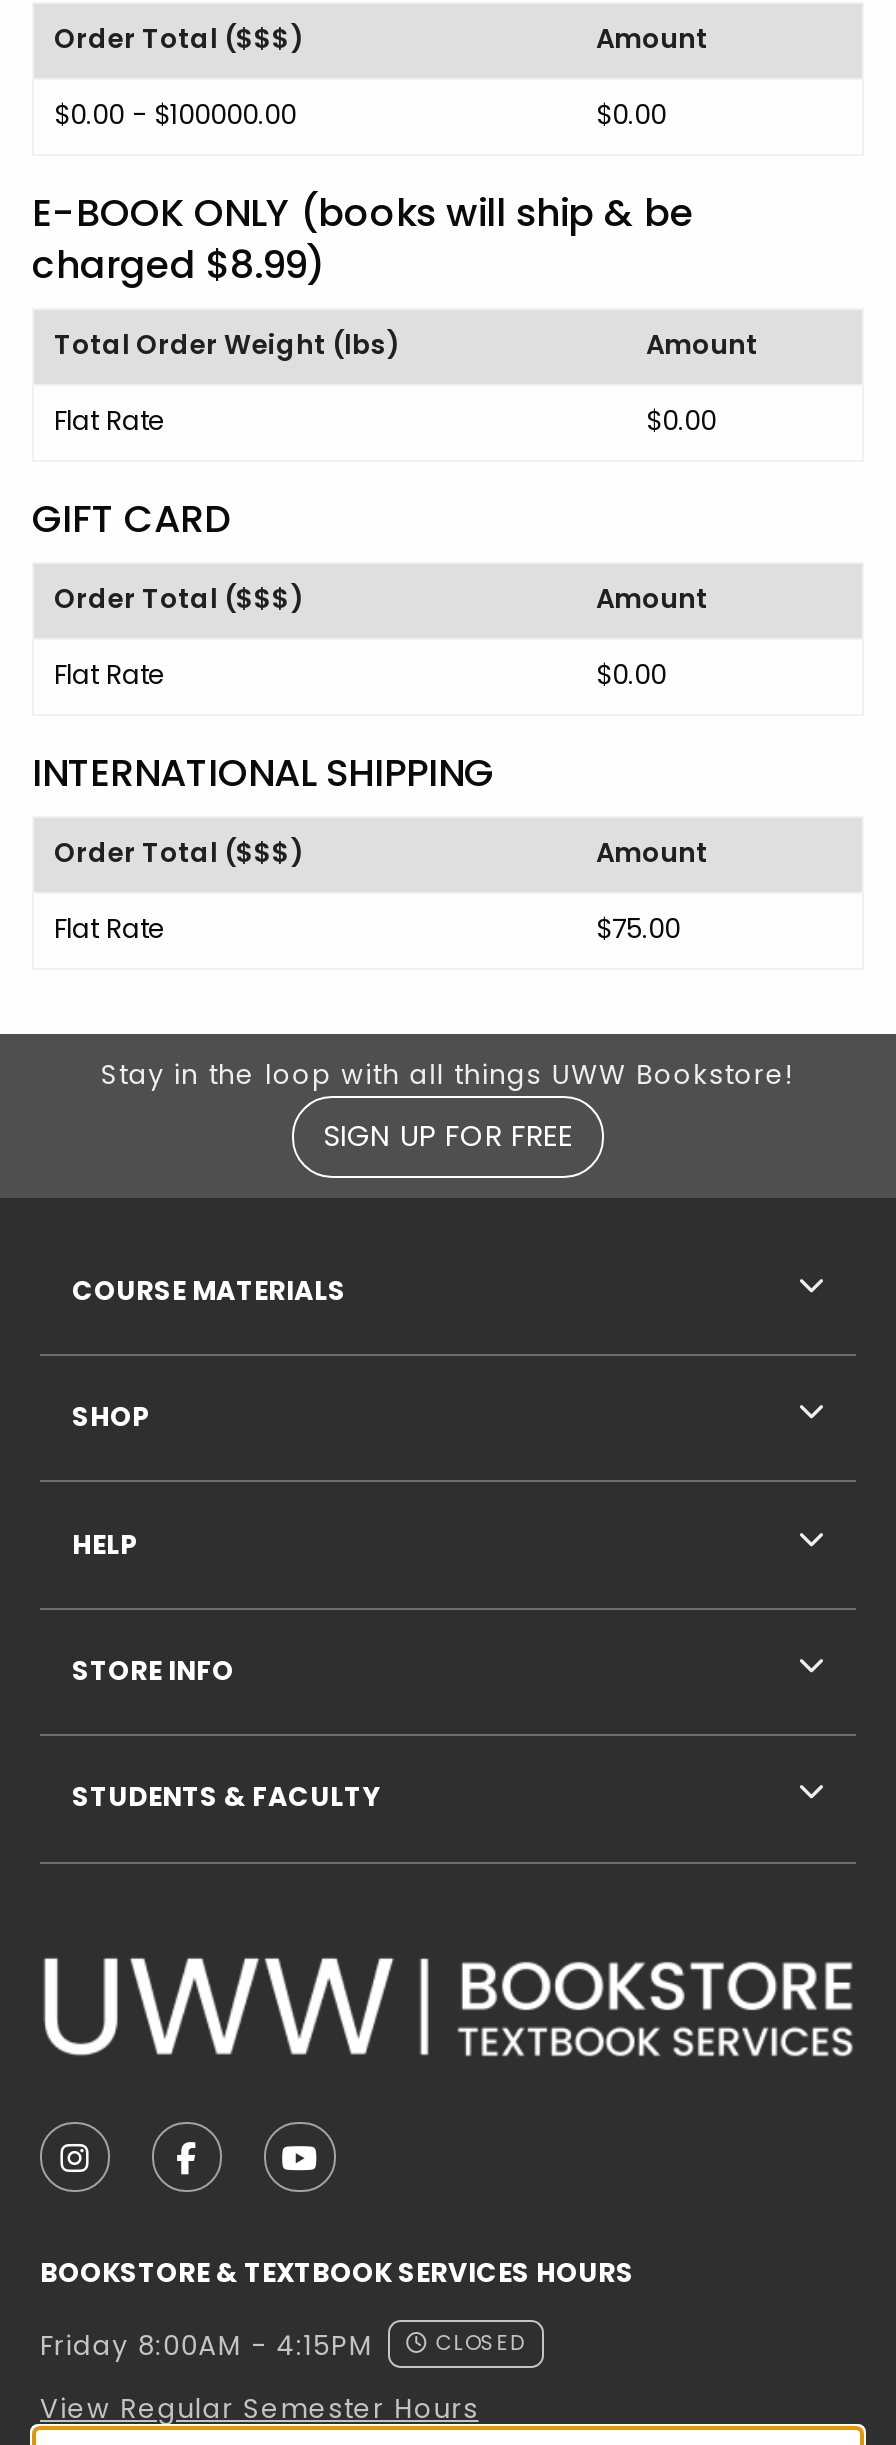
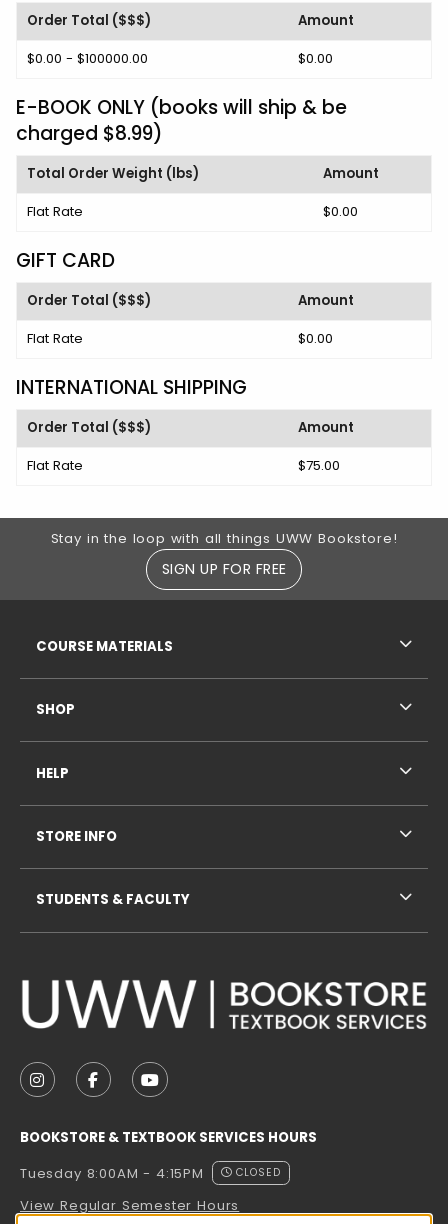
- Friday 8:00AM - 4:15PM CLOSED
+ Tuesday 8:00AM - 4:15PM CLOSED
